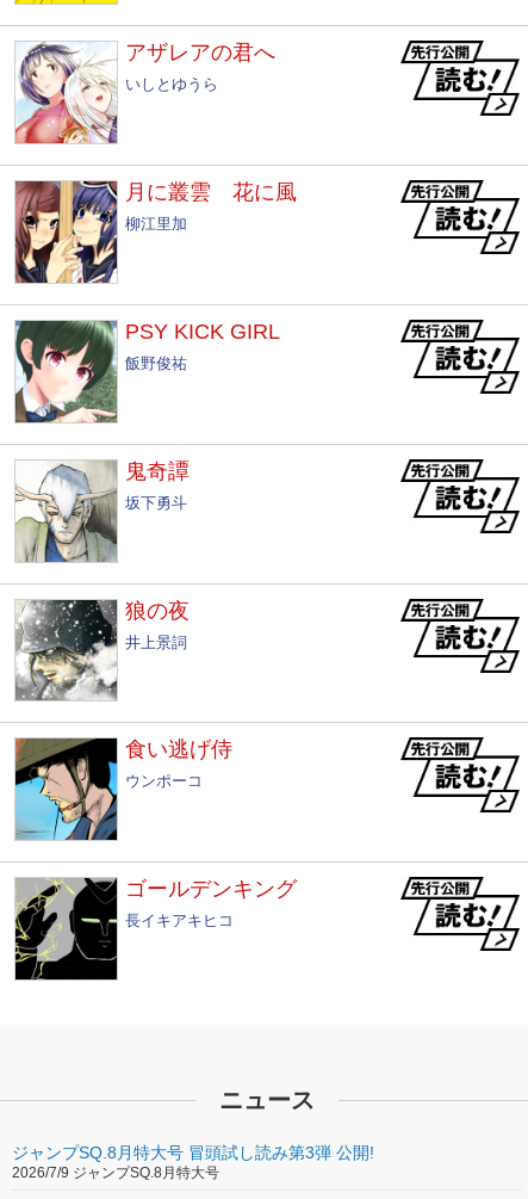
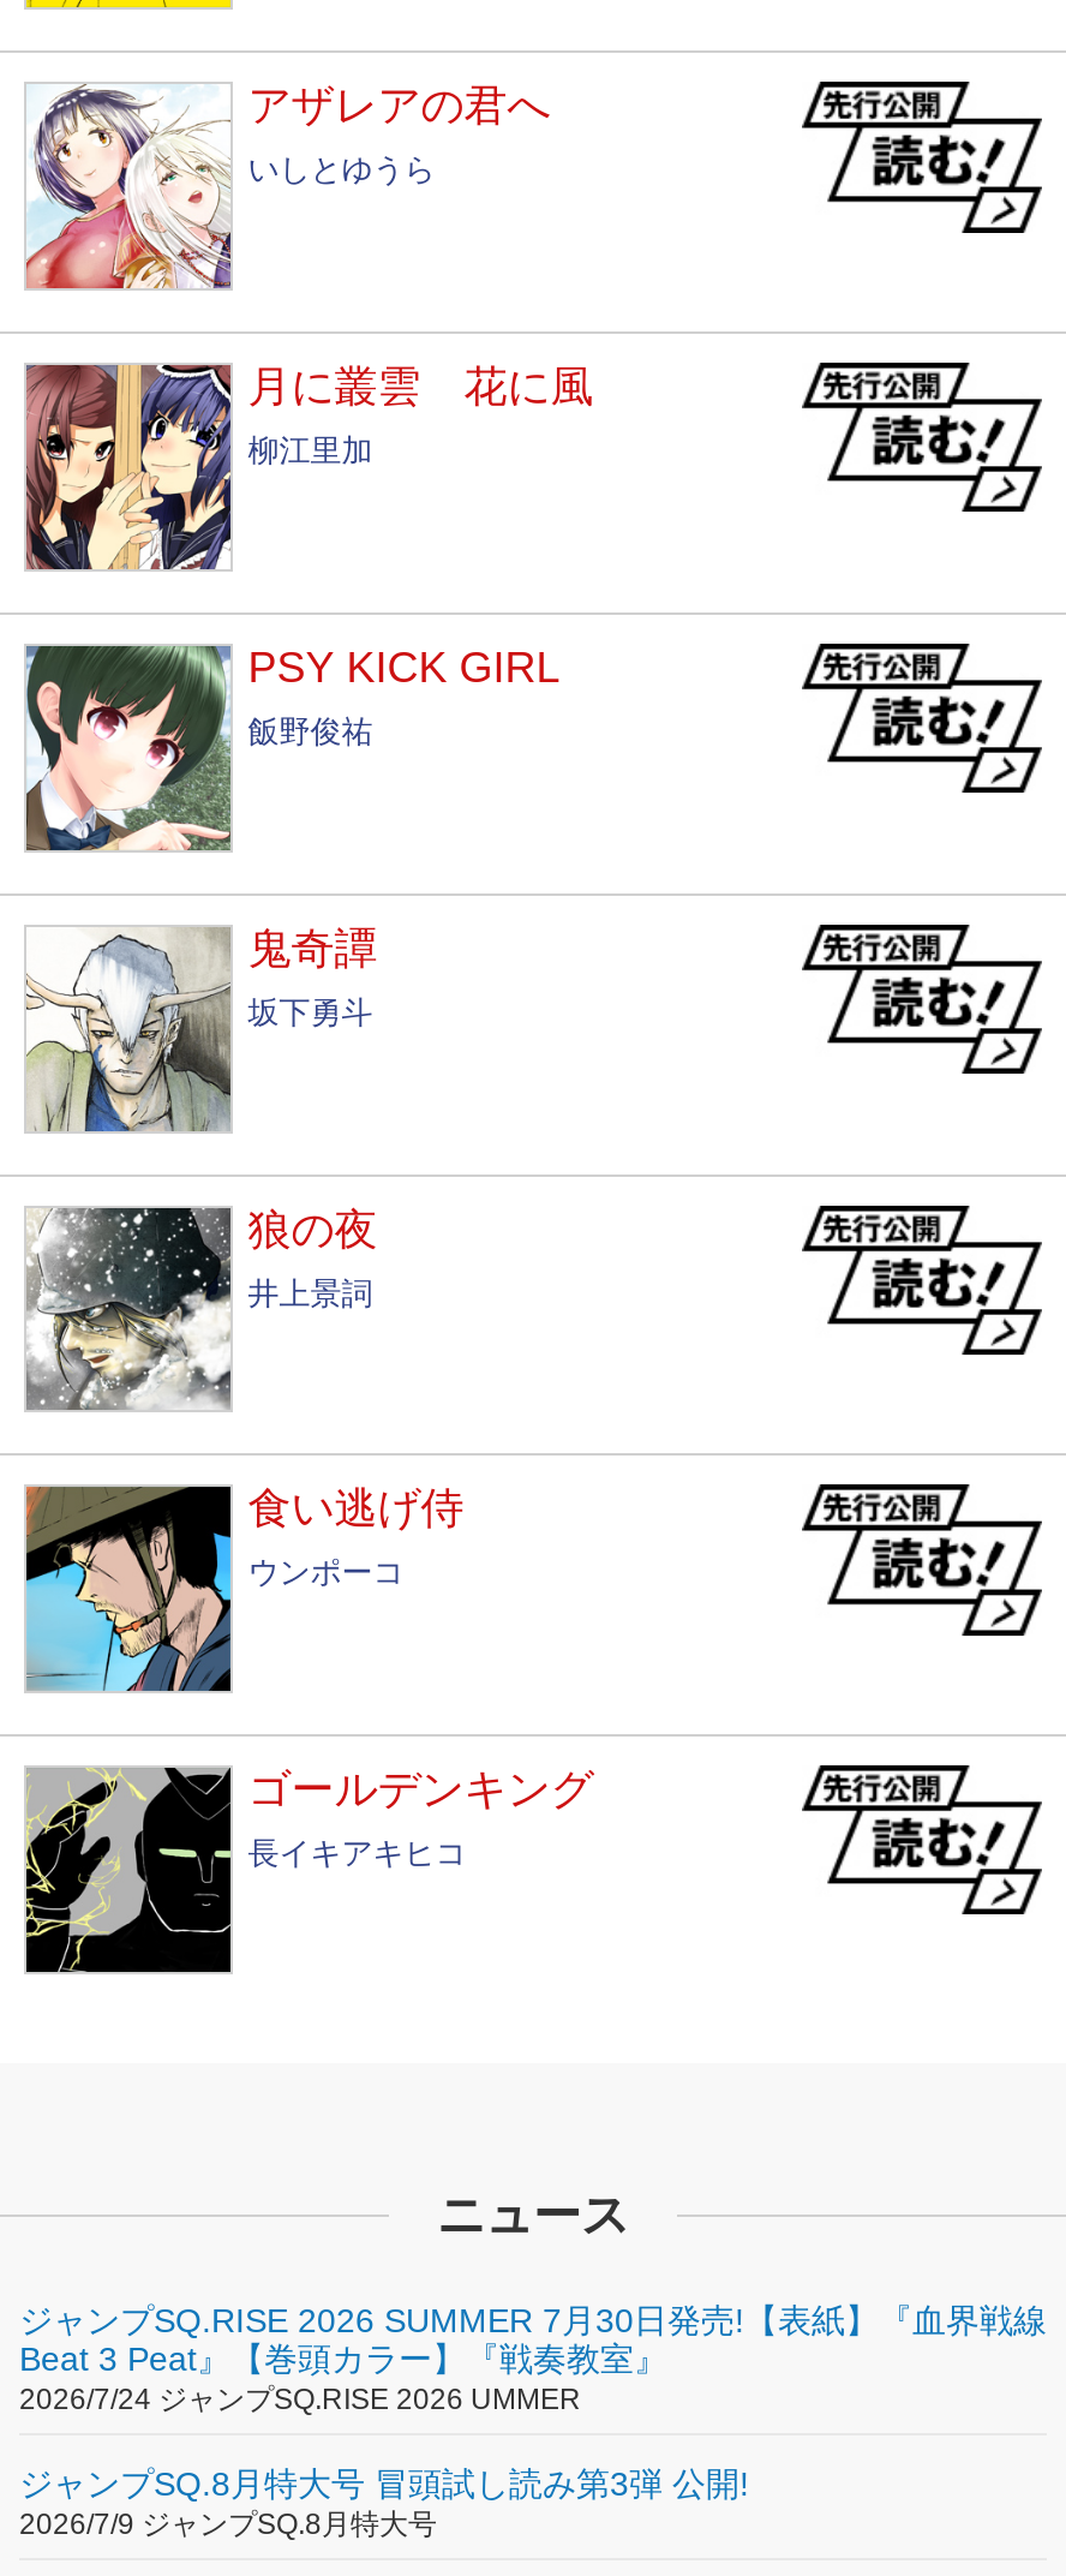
+ ジャンプSQ.RISE 2026 SUMMER 7月30日発売!【表紙】『血界戦線
+ Beat 3 Peat』【巻頭カラー】『戦奏教室』
+ 2026/7/24 ジャンプSQ.RISE 2026 UMMER
